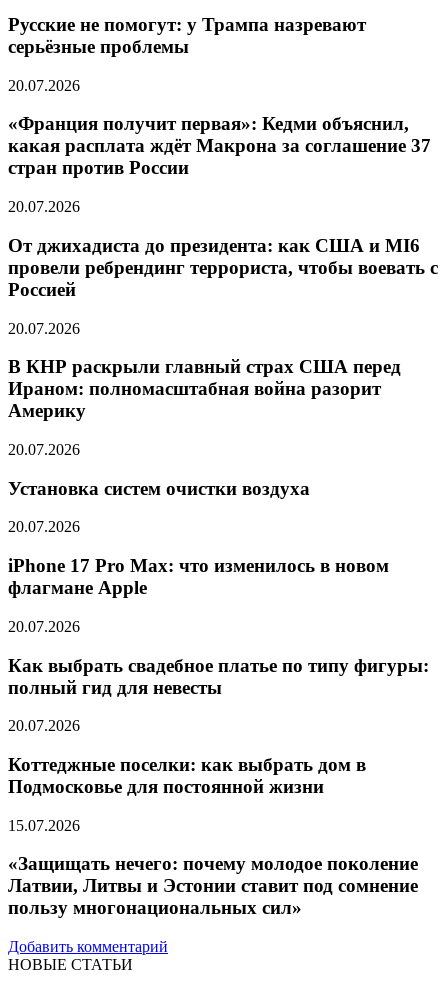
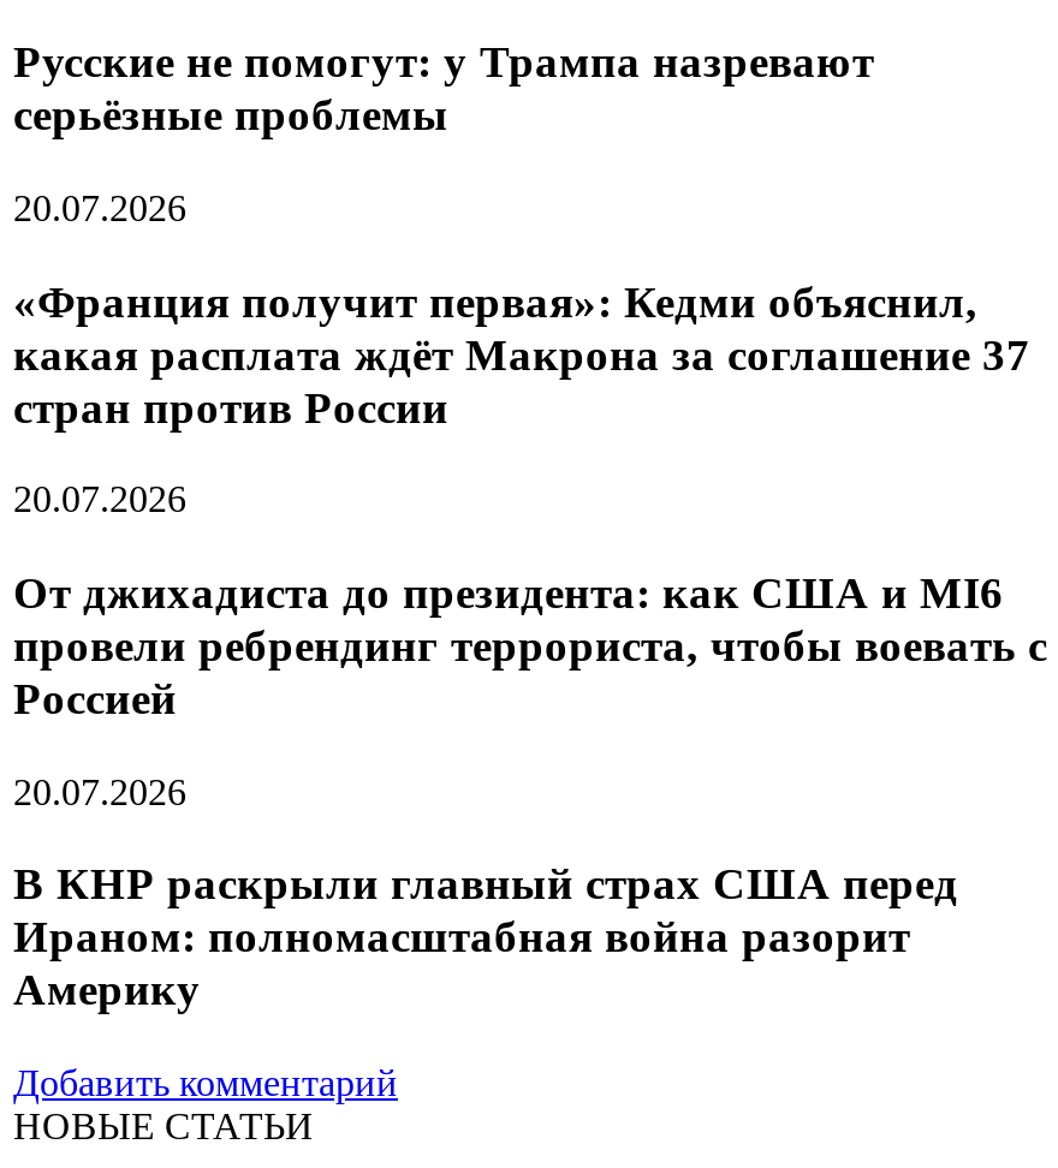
- 20.07.2026
- Установка систем очистки воздуха
- 20.07.2026
- iPhone 17 Pro Max: что изменилось в новом
- флагмане Apple
- 20.07.2026
- Как выбрать свадебное платье по типу фигуры:
- полный гид для невесты
- 20.07.2026
- Коттеджные поселки: как выбрать дом в
- Подмосковье для постоянной жизни
- 15.07.2026
- «Защищать нечего: почему молодое поколение
- Латвии, Литвы и Эстонии ставит под сомнение
- пользу многонациональных сил»
